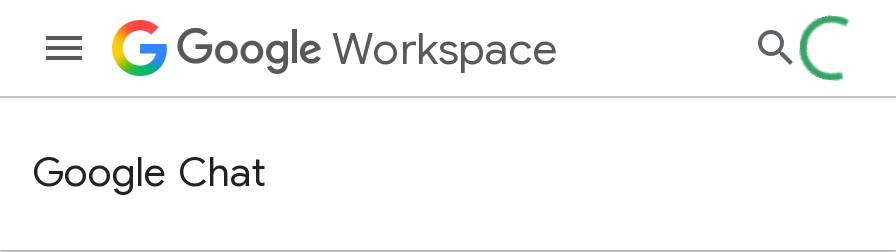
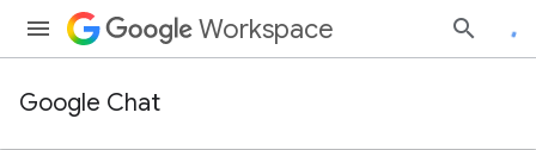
- [image]
